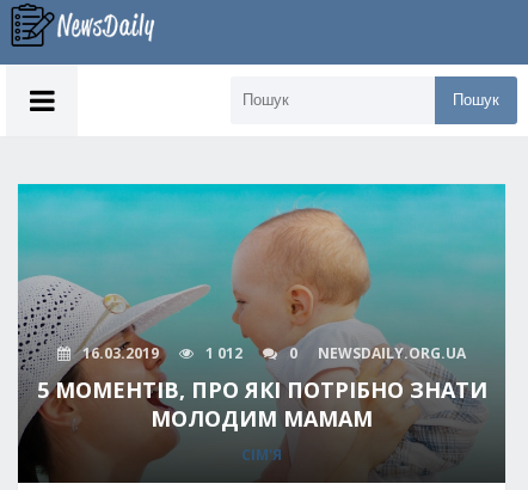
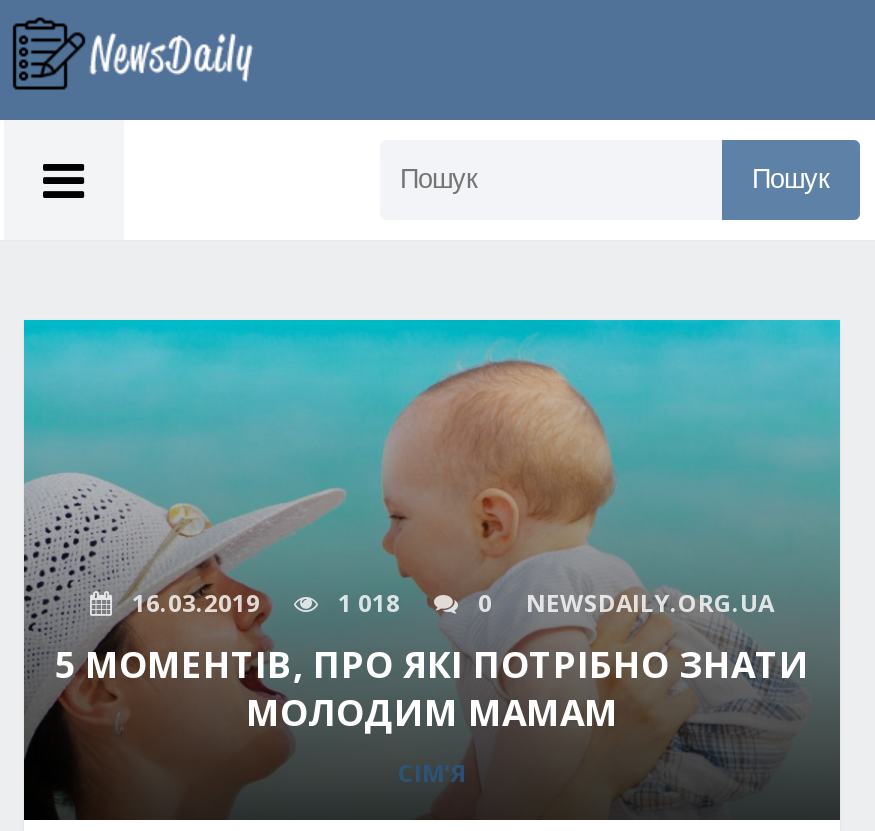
- 1 012
+ 1 018
